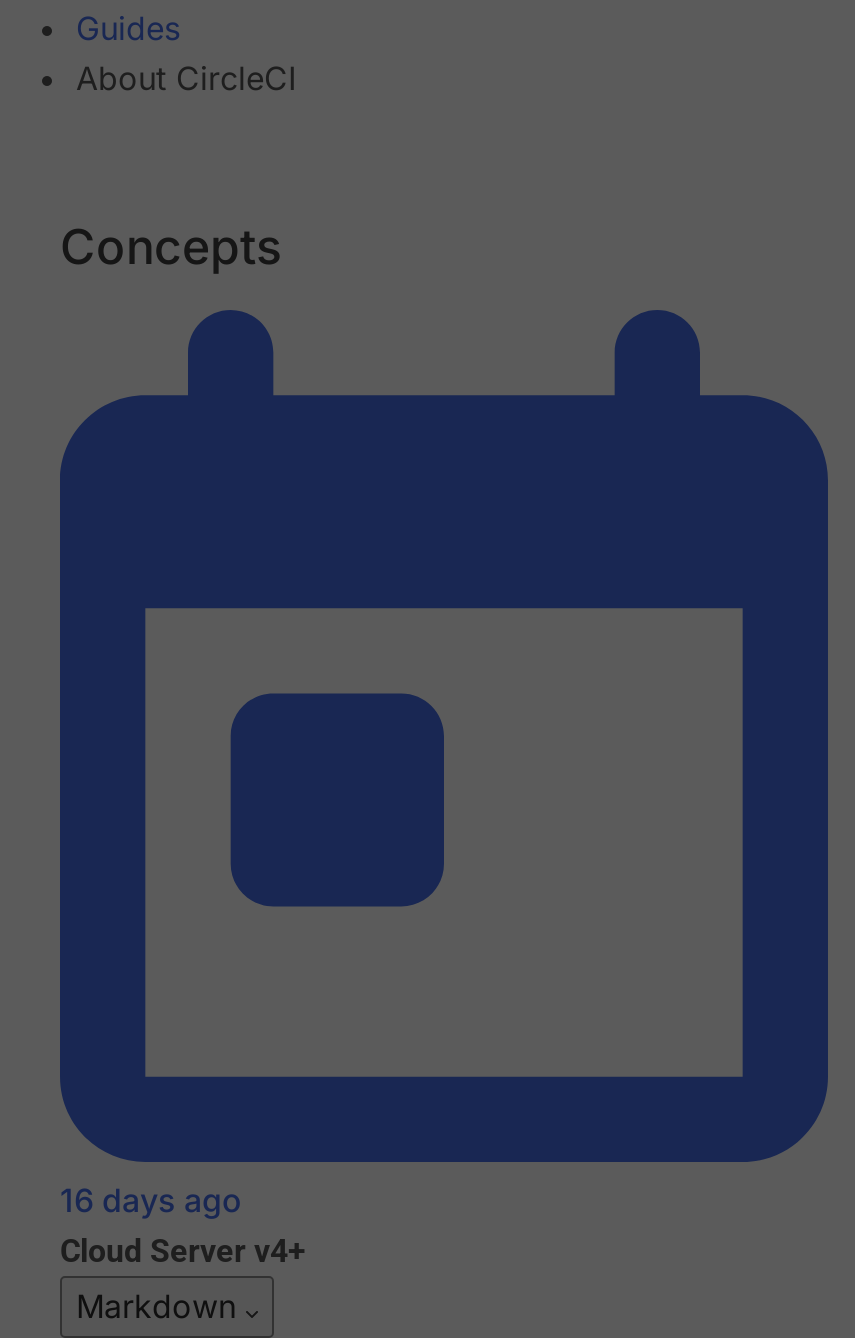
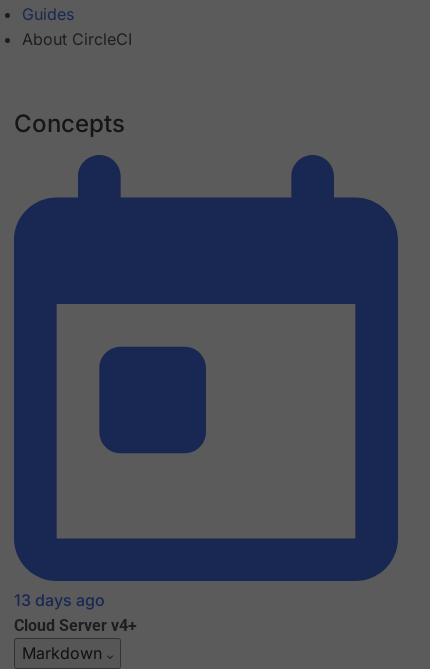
- 16 days ago
+ 13 days ago
